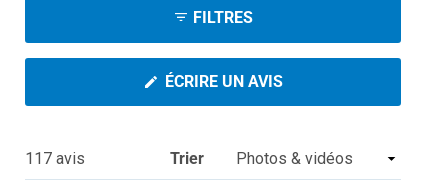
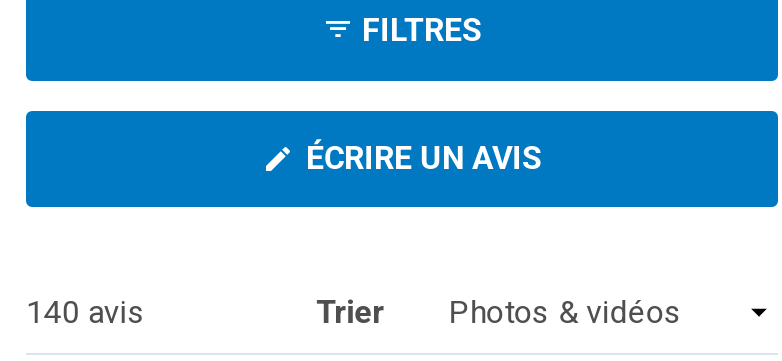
- 117 avis
+ 140 avis
